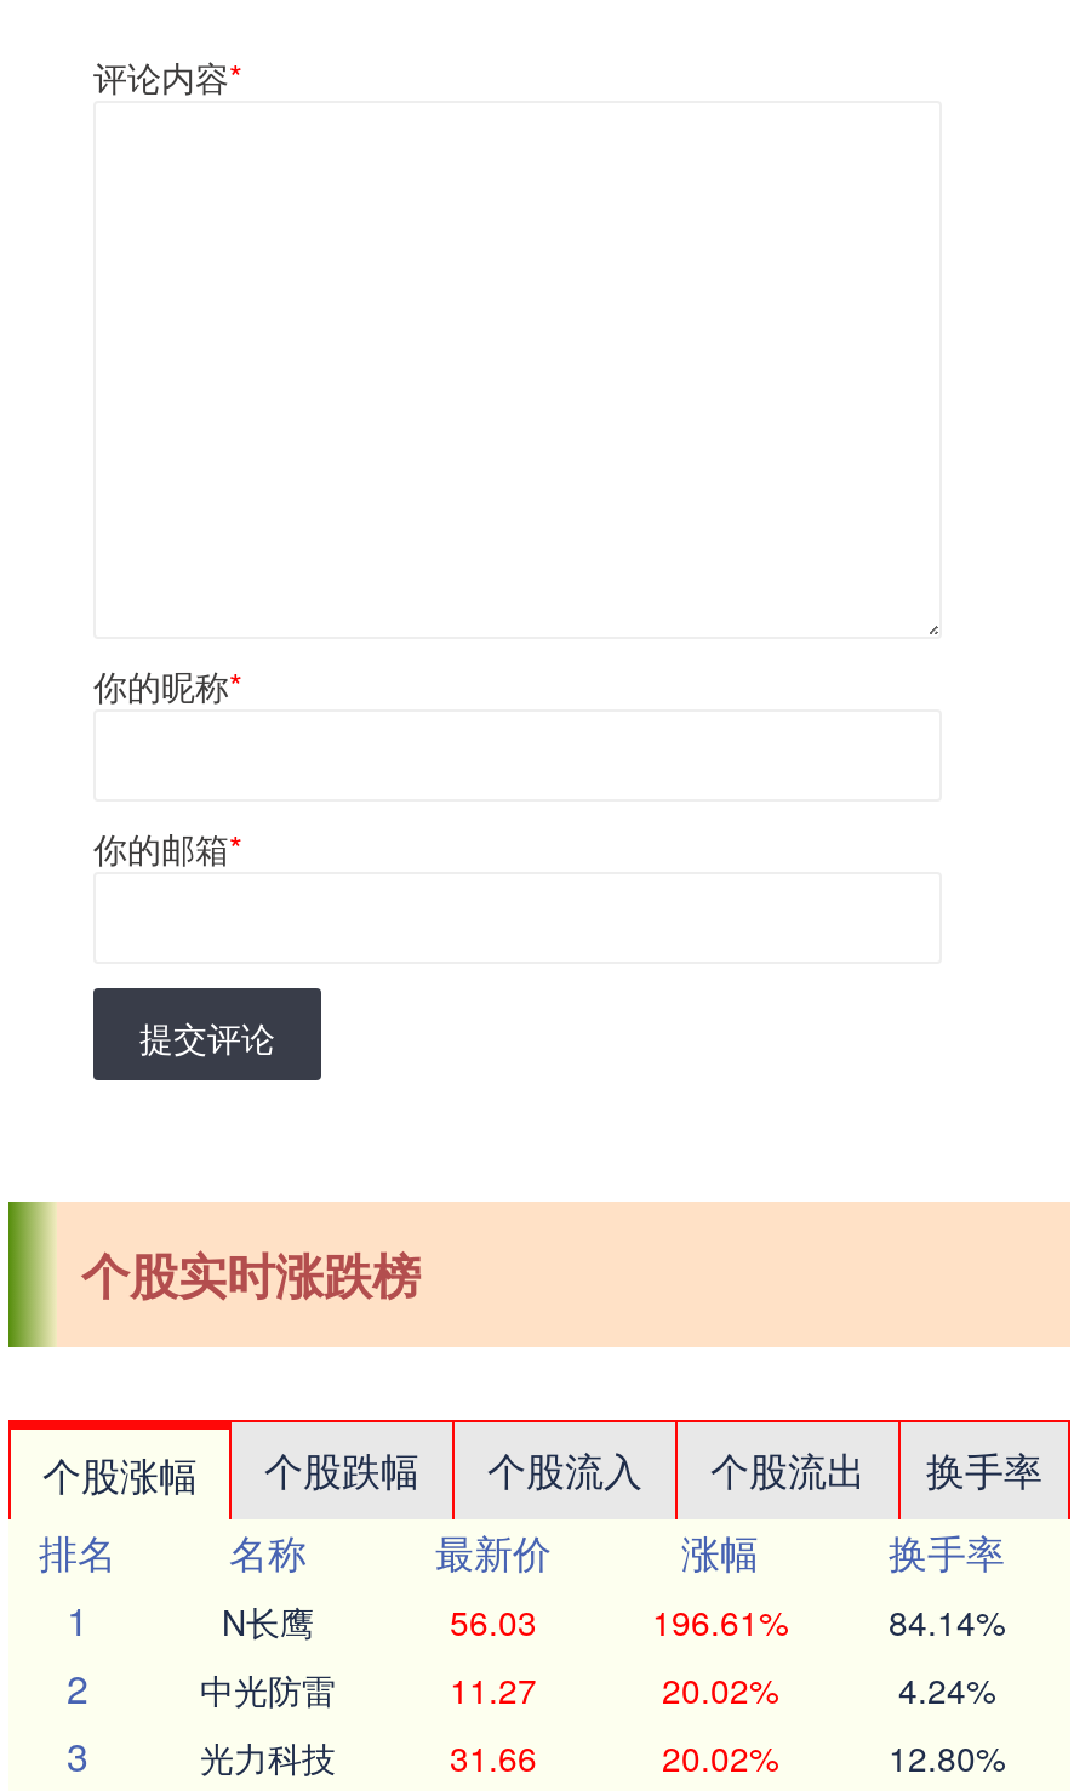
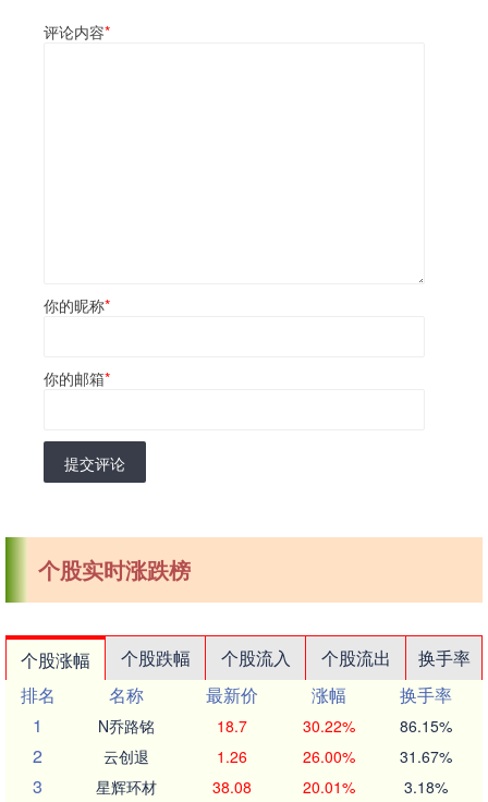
- N长鹰
- 56.03
- 196.61%
- 84.14%
+ N乔路铭
+ 18.7
+ 30.22%
+ 86.15%

- 中光防雷
- 11.27
- 20.02%
- 4.24%
+ 云创退
+ 1.26
+ 26.00%
+ 31.67%

- 光力科技
- 31.66
- 20.02%
- 12.80%
+ 星辉环材
+ 38.08
+ 20.01%
+ 3.18%
